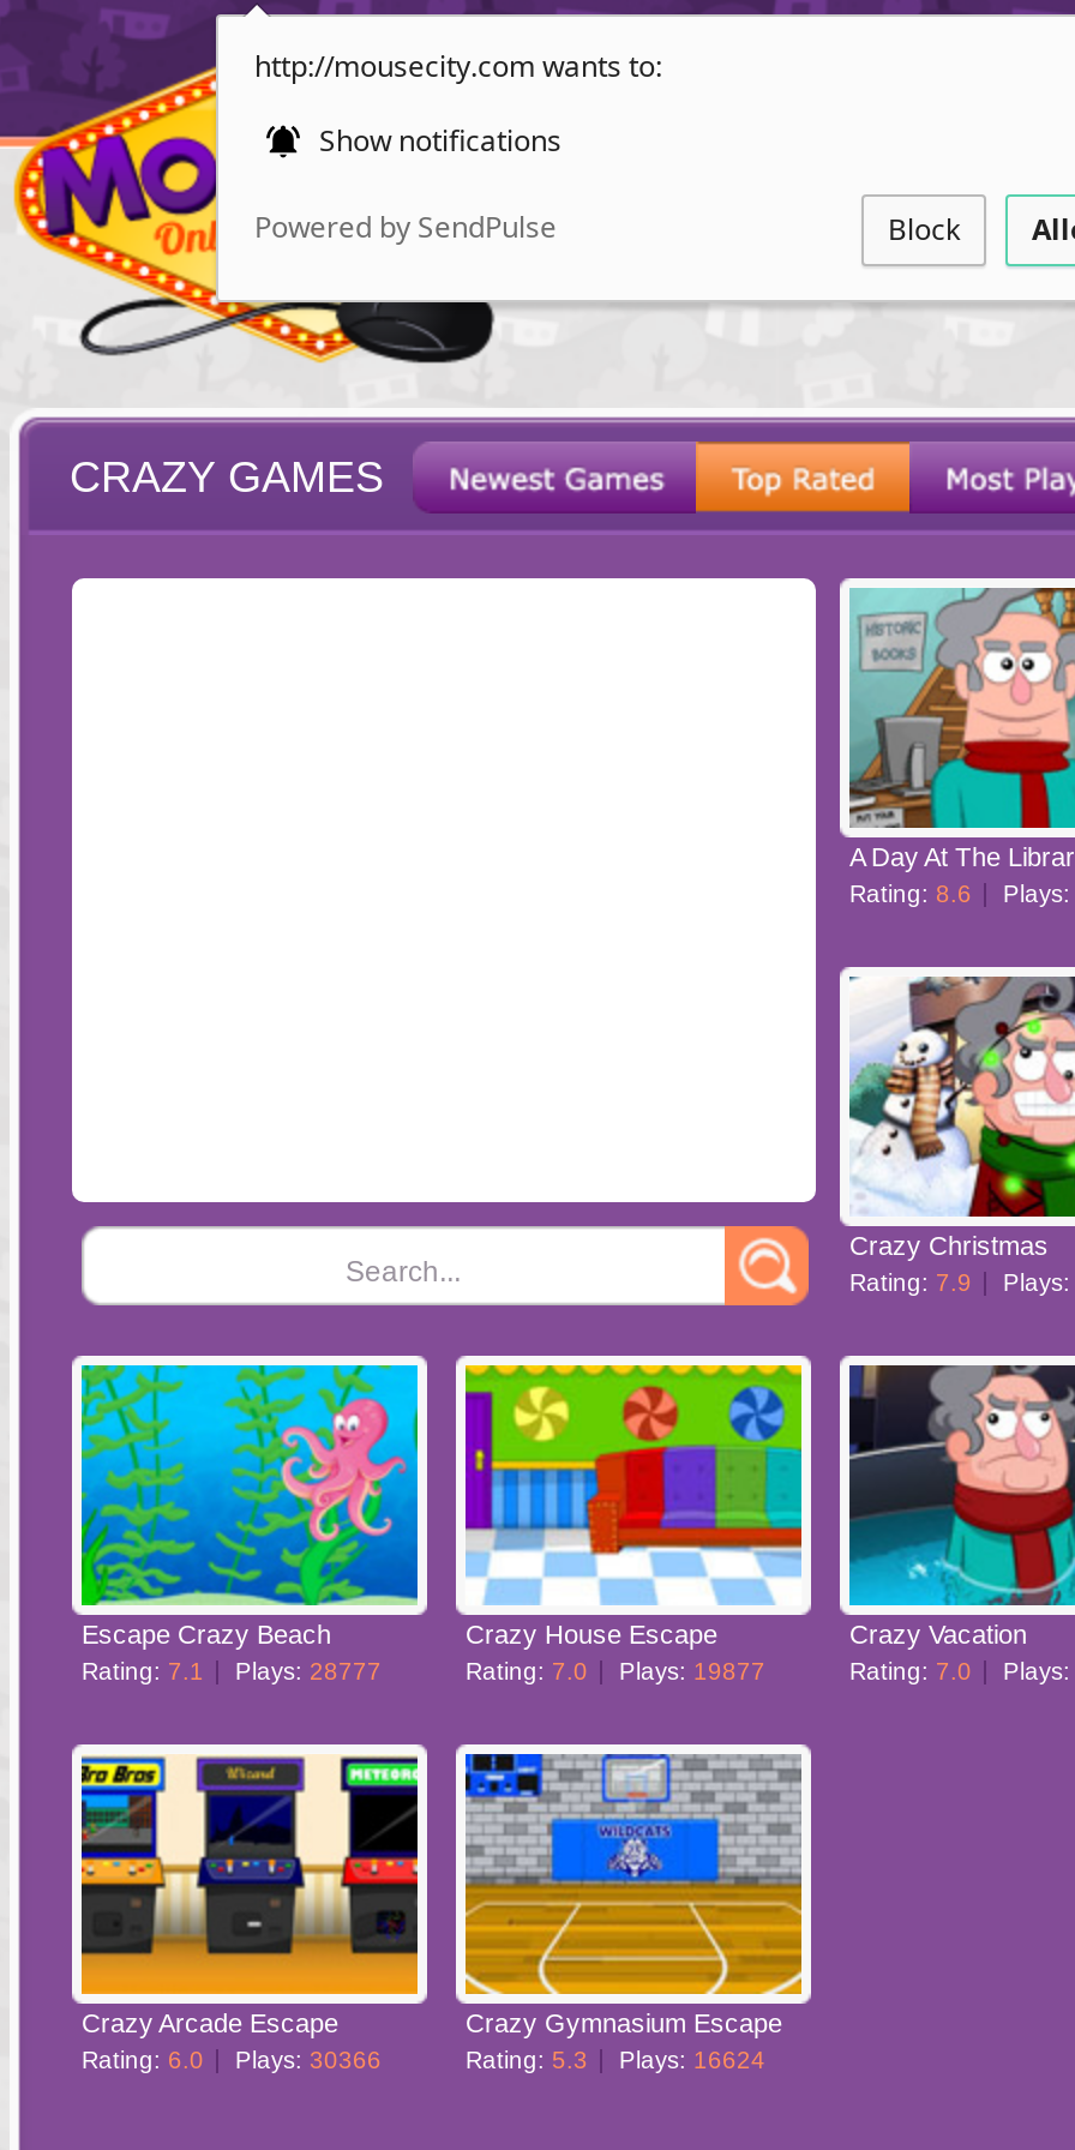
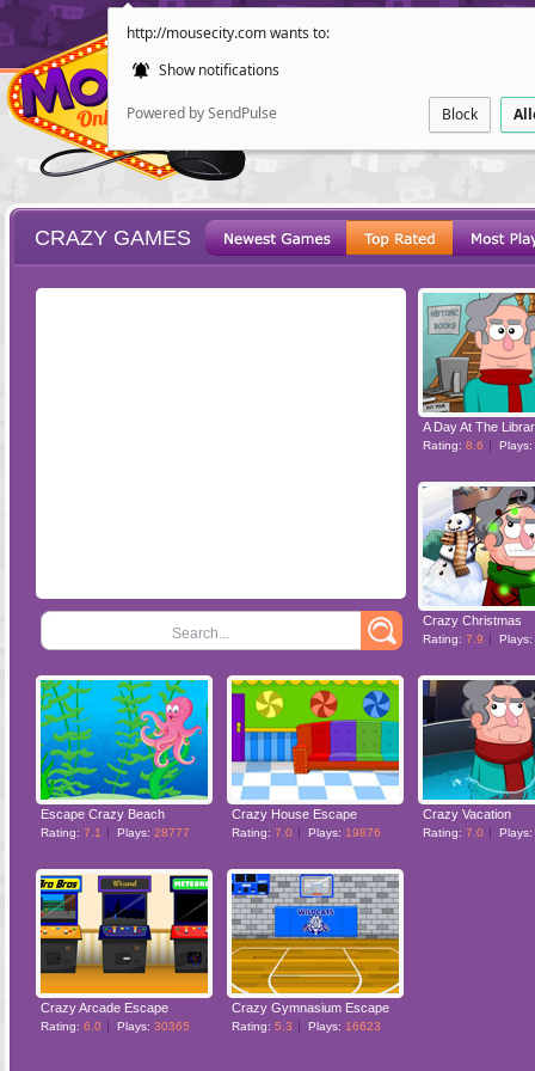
- Rating: 7.0 Plays: 19877
+ Rating: 7.0 Plays: 19876

- Rating: 6.0 Plays: 30366
+ Rating: 6.0 Plays: 30365

- Rating: 5.3 Plays: 16624
+ Rating: 5.3 Plays: 16623
